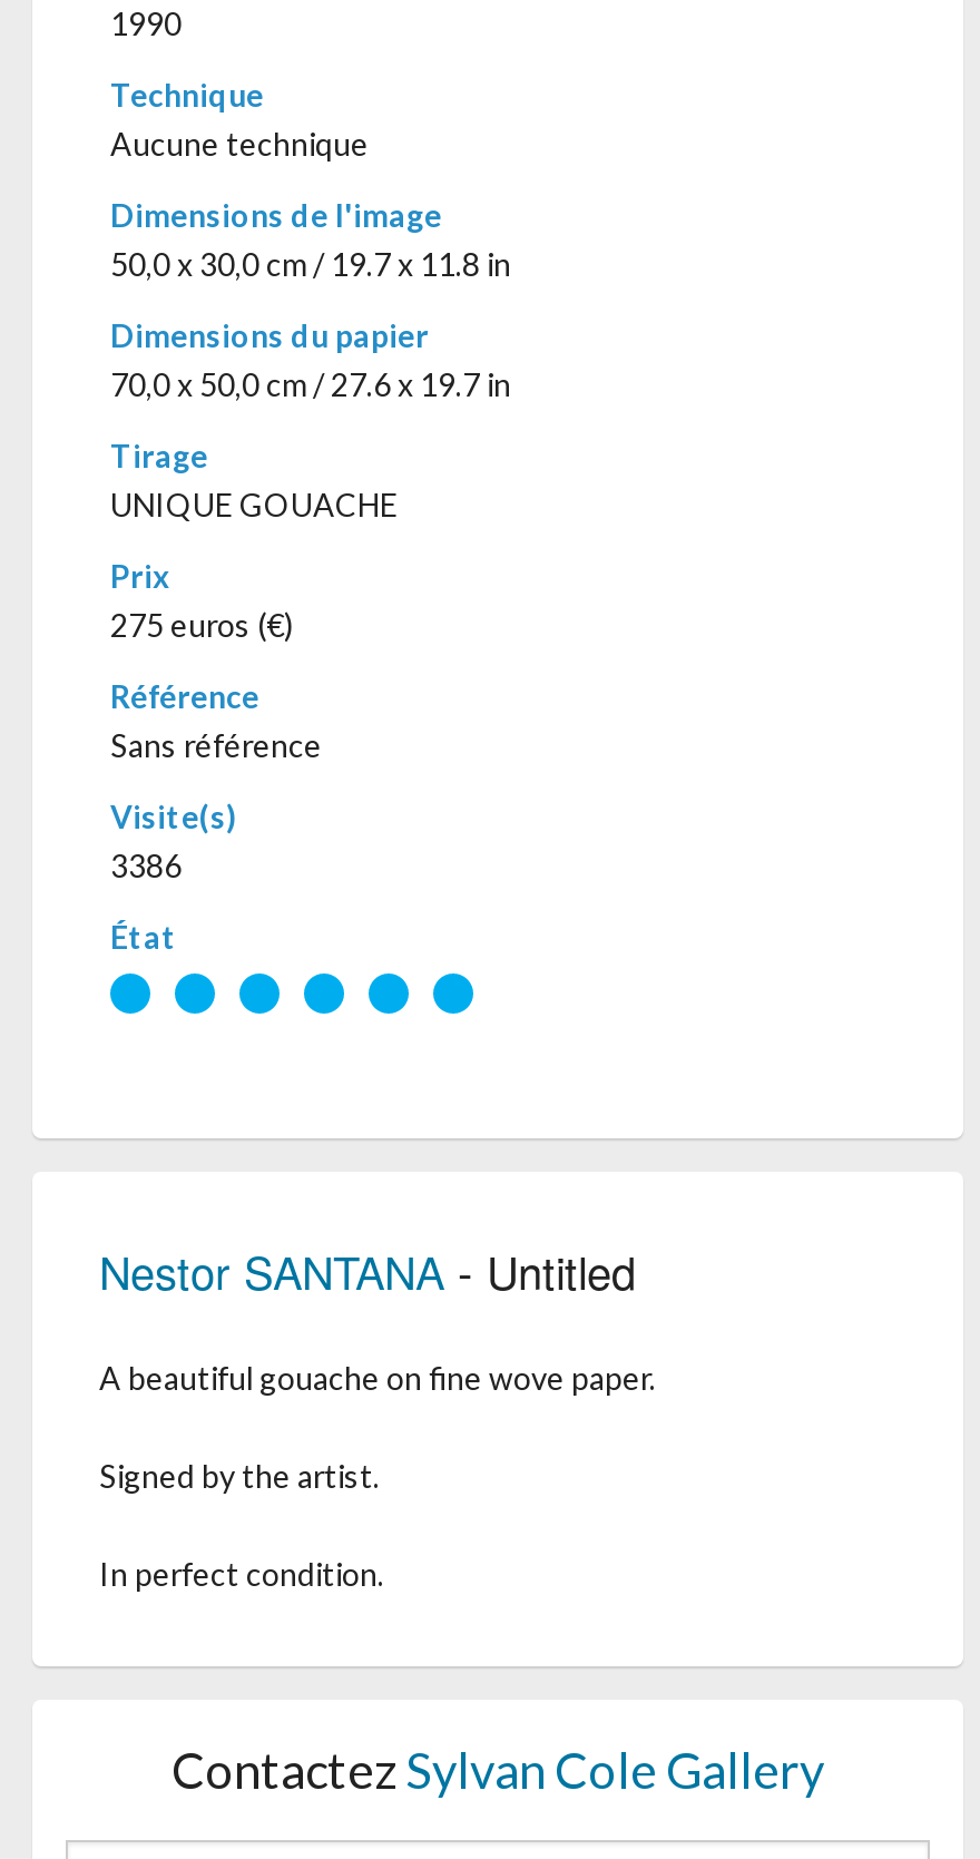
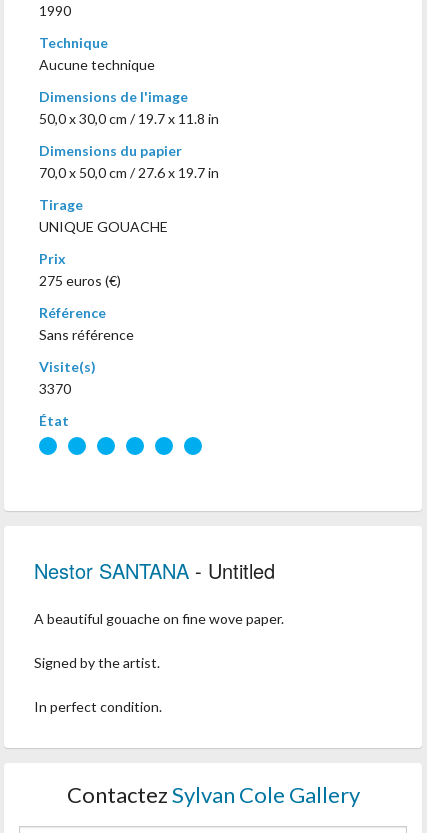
- 3386
+ 3370
